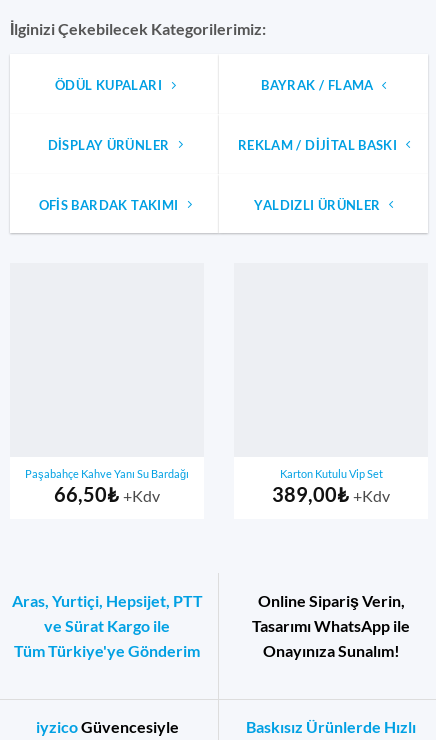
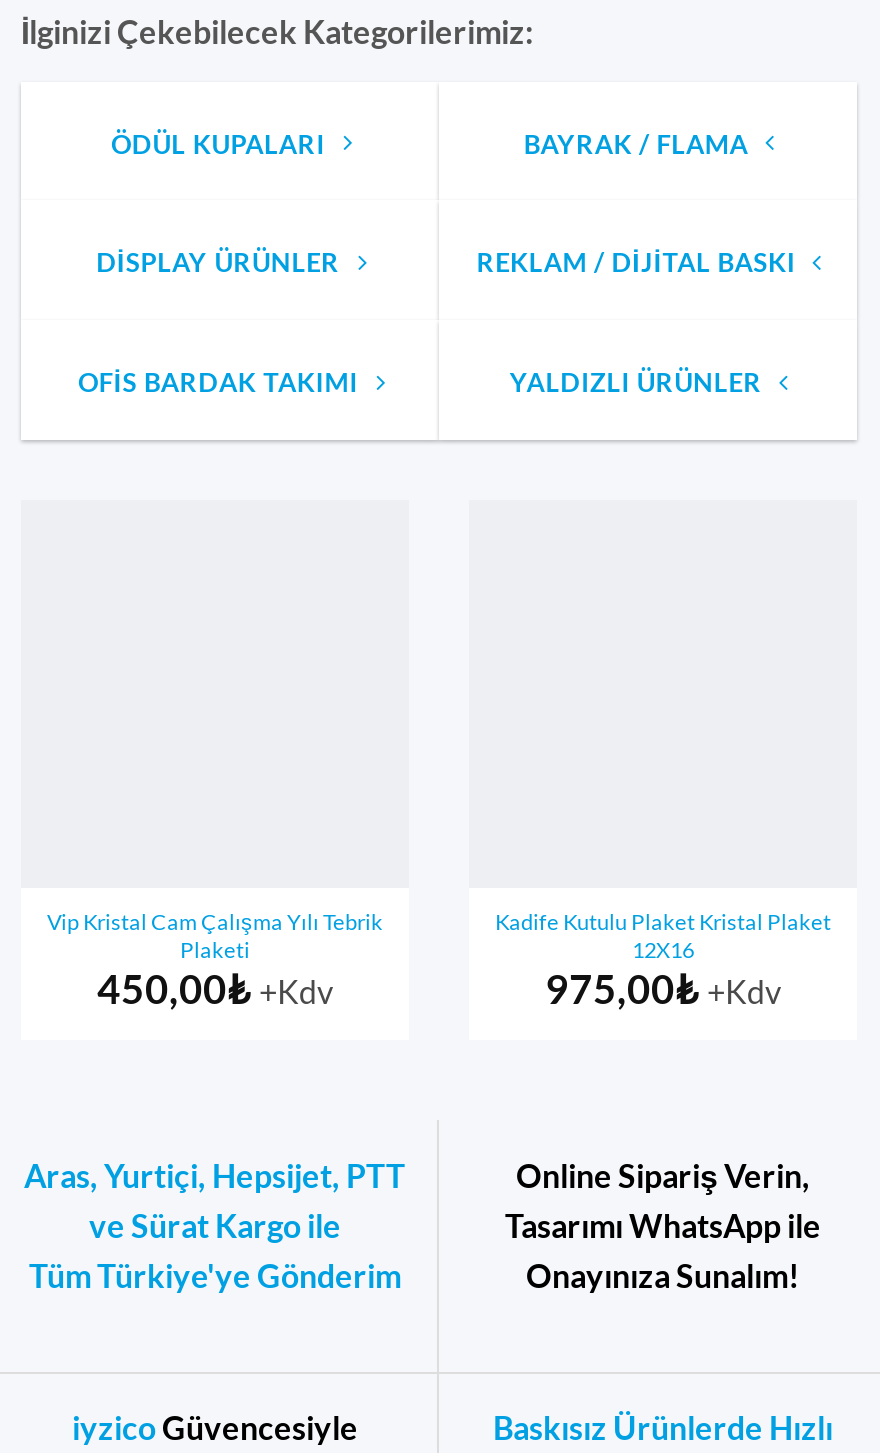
- Paşabahçe Kahve Yanı Su Bardağı
- 66,50₺ +Kdv
+ Vip Kristal Cam Çalışma Yılı Tebrik
+ Plaketi
+ 450,00₺ +Kdv

- Karton Kutulu Vip Set
- 389,00₺ +Kdv
+ Kadife Kutulu Plaket Kristal Plaket
+ 12X16
+ 975,00₺ +Kdv
